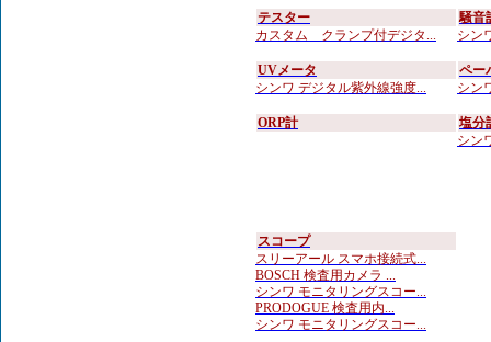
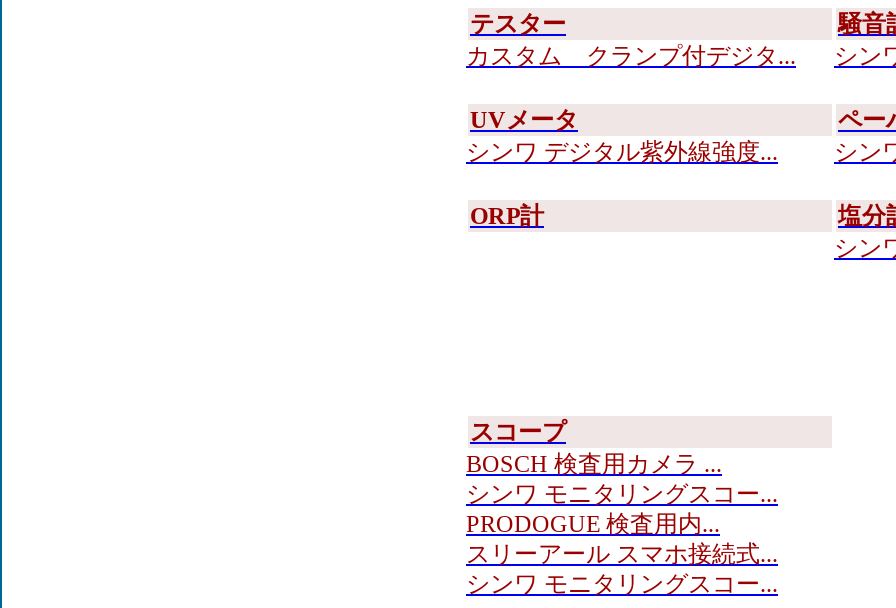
moved down: スリーアール スマホ接続式...
